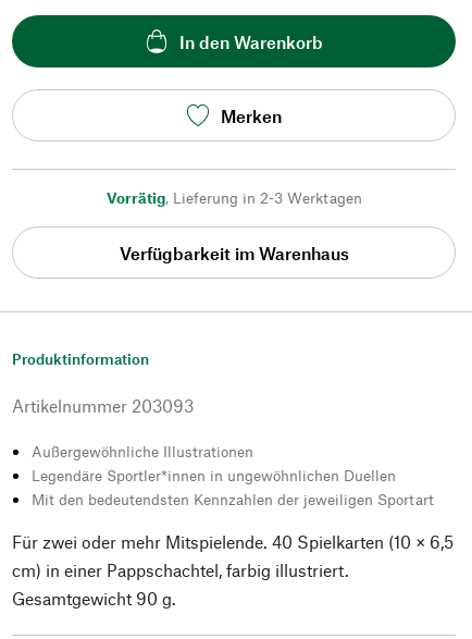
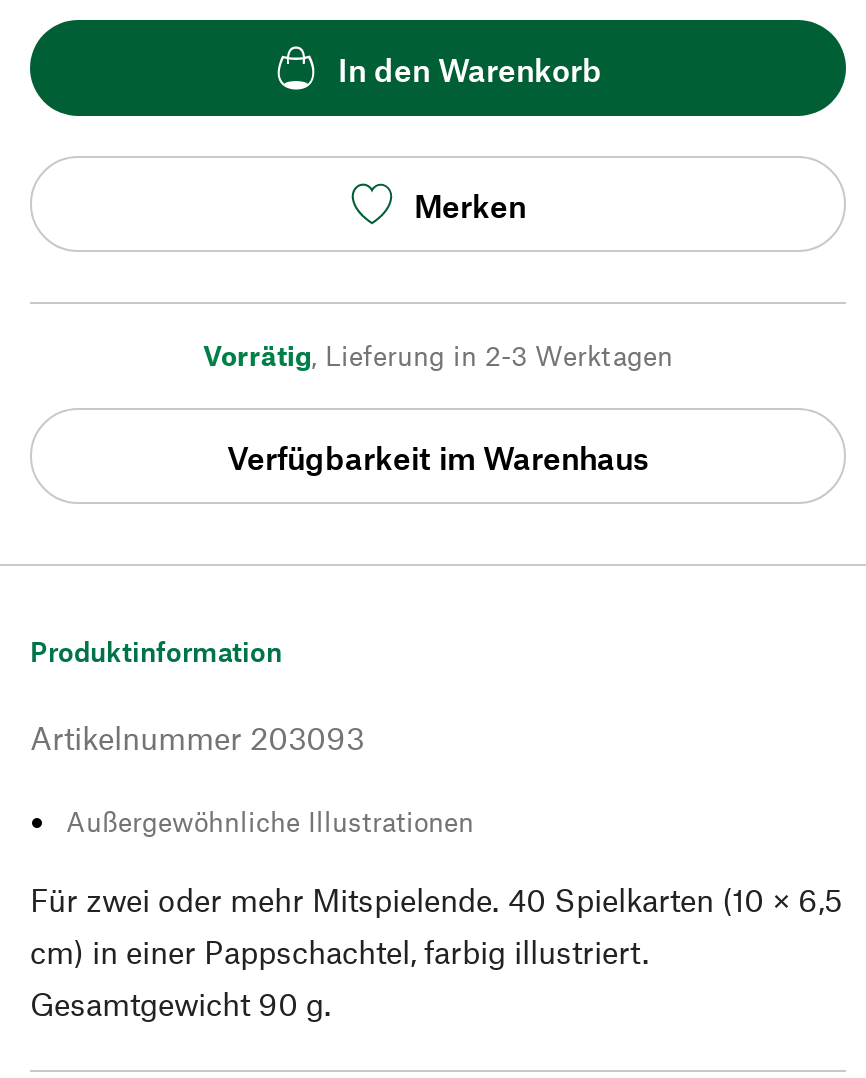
- Legendäre Sportler*innen in ungewöhnlichen Duellen
- Mit den bedeutendsten Kennzahlen der jeweiligen Sportart
